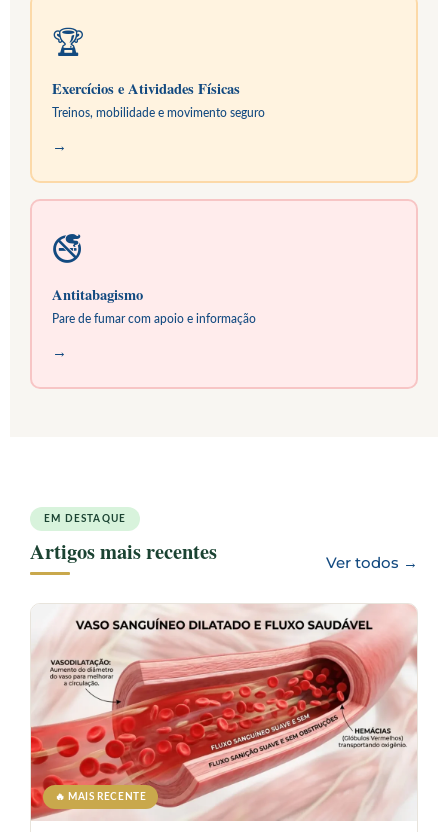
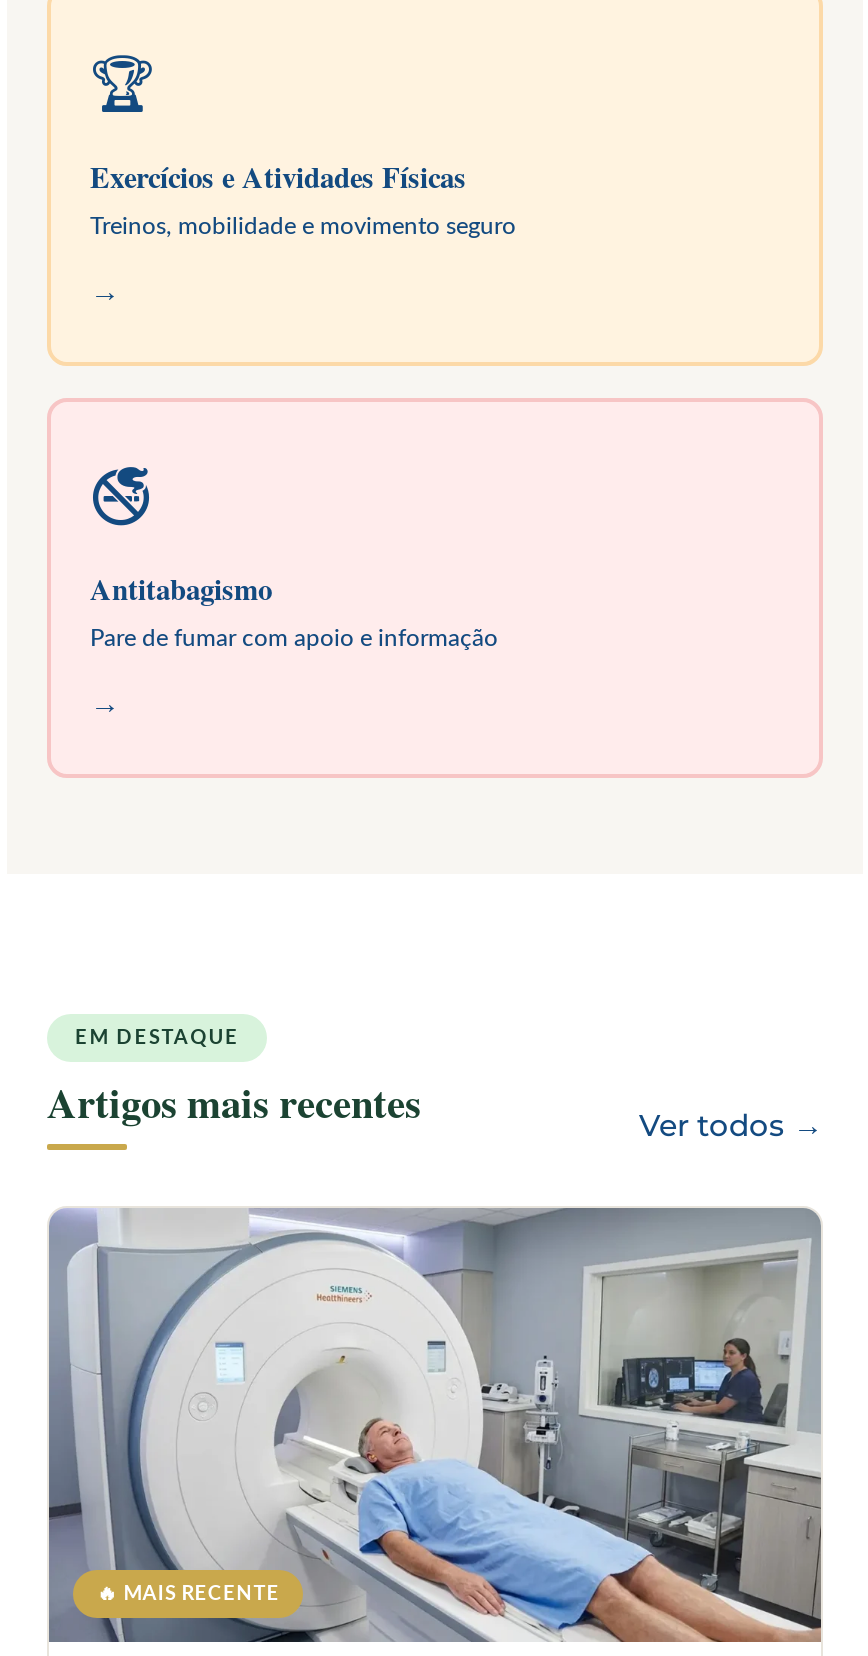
- [image]
+ [image]
